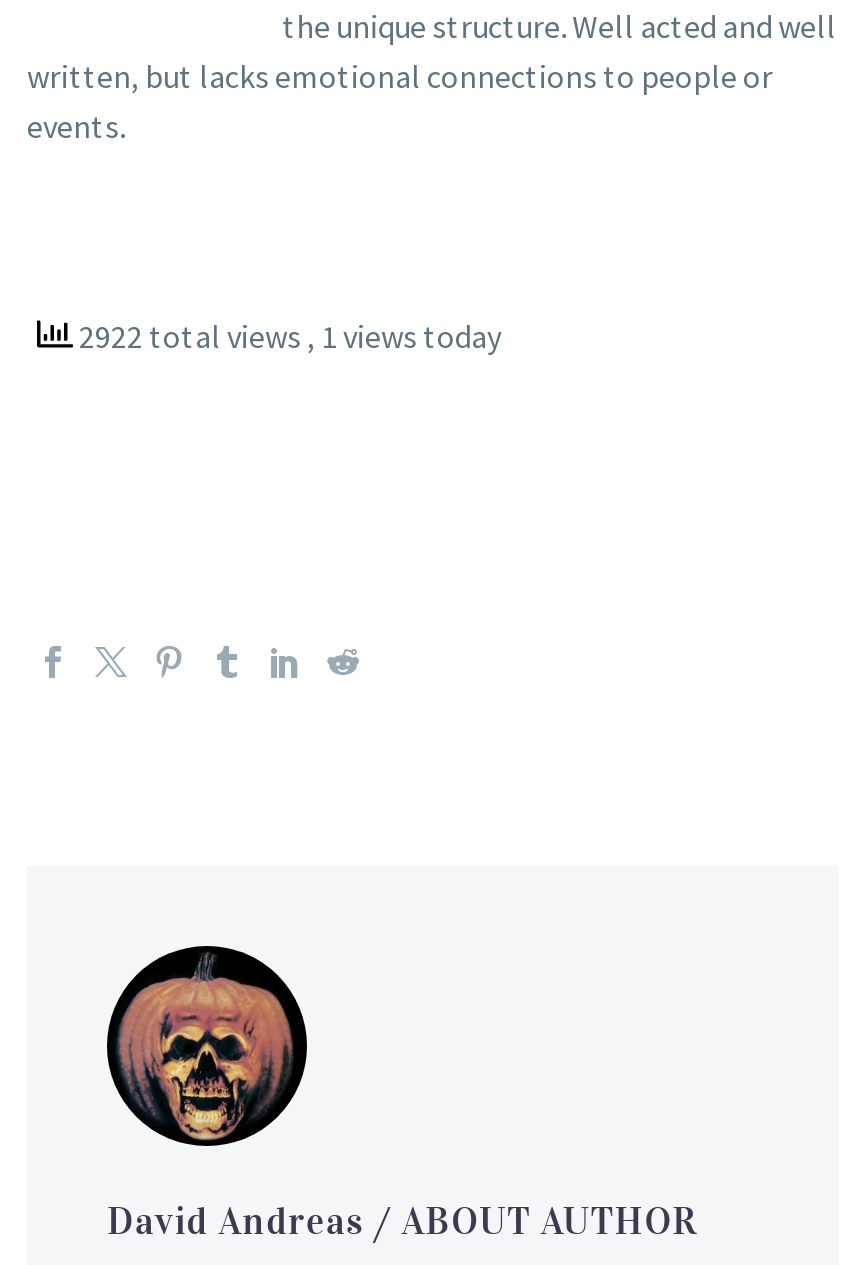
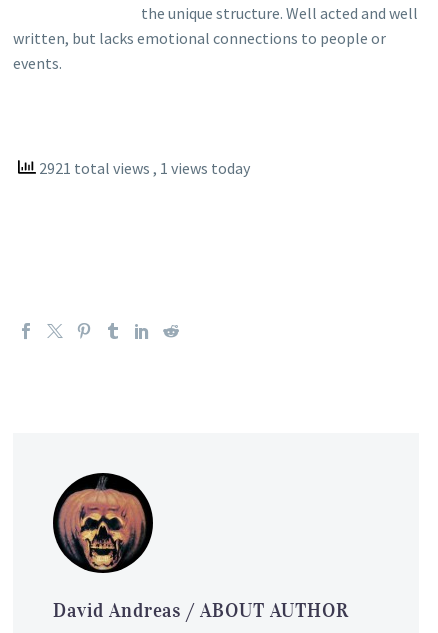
- 2922 total views, 1 views today
+ 2921 total views, 1 views today
